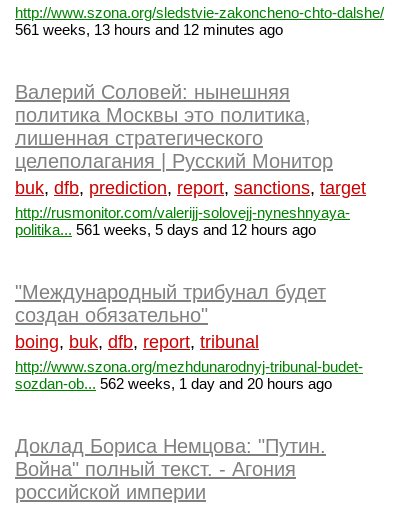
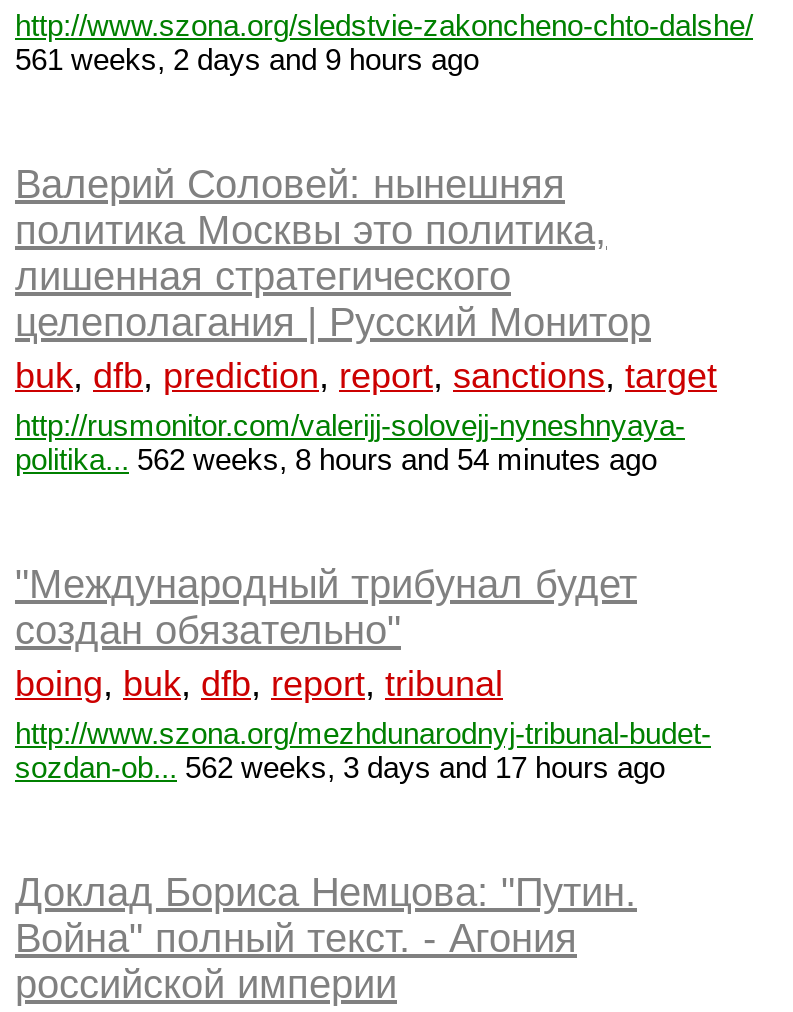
- 561 weeks, 13 hours and 12 minutes ago
+ 561 weeks, 2 days and 9 hours ago

- politika... 561 weeks, 5 days and 12 hours ago
+ politika... 562 weeks, 8 hours and 54 minutes ago

- sozdan-ob... 562 weeks, 1 day and 20 hours ago
+ sozdan-ob... 562 weeks, 3 days and 17 hours ago
